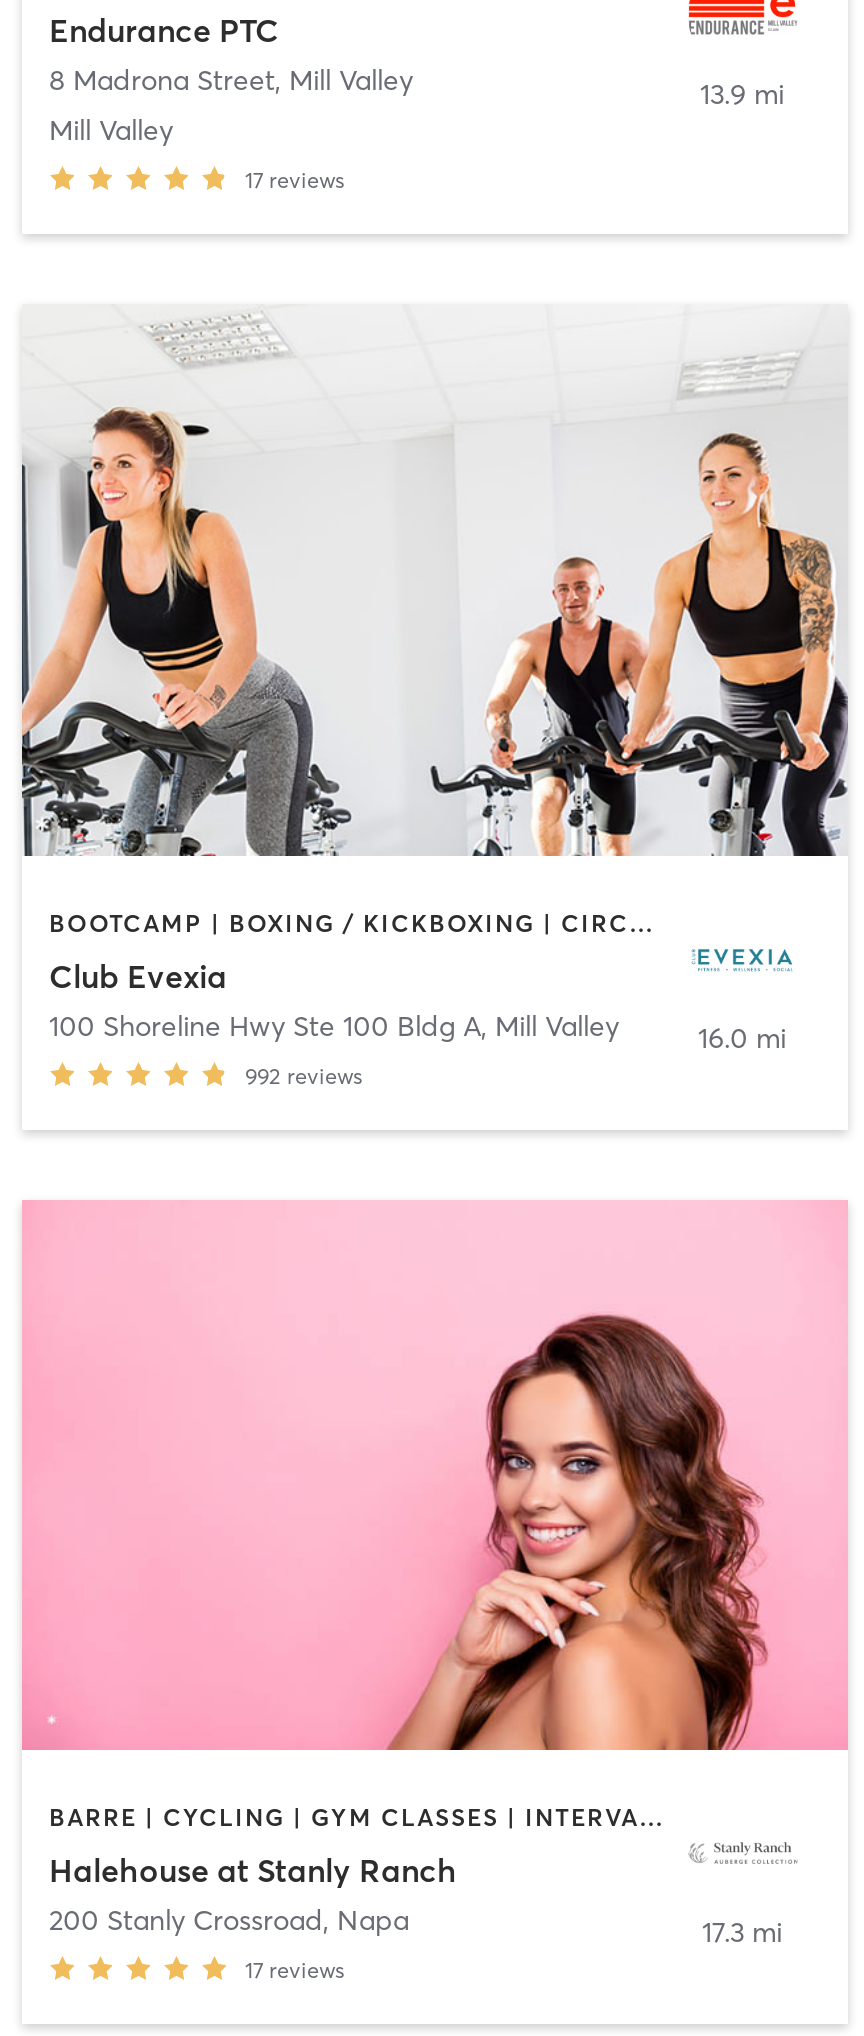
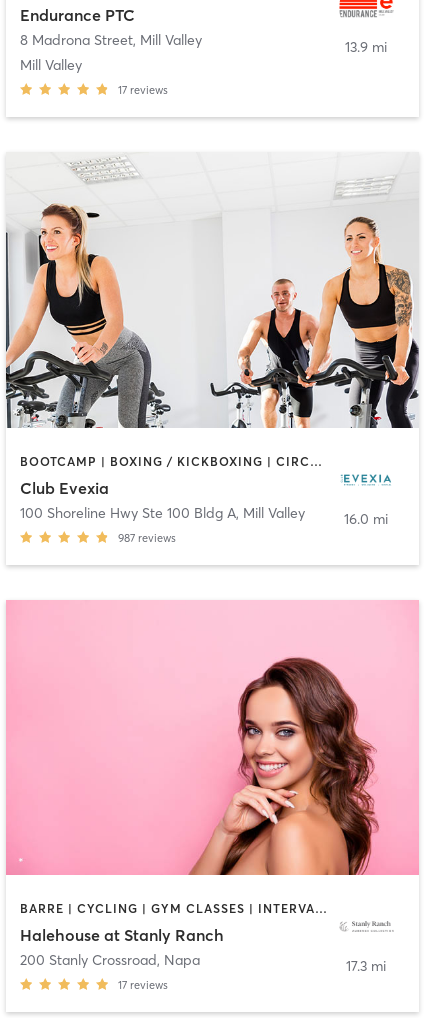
- 992 reviews
+ 987 reviews
